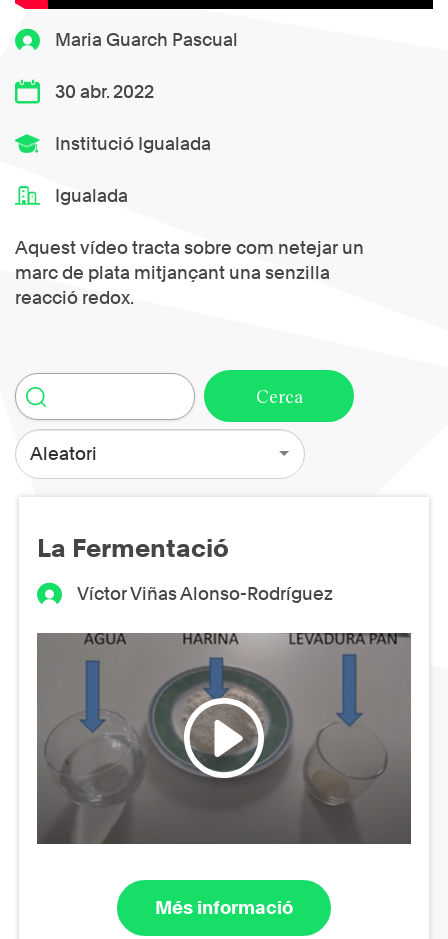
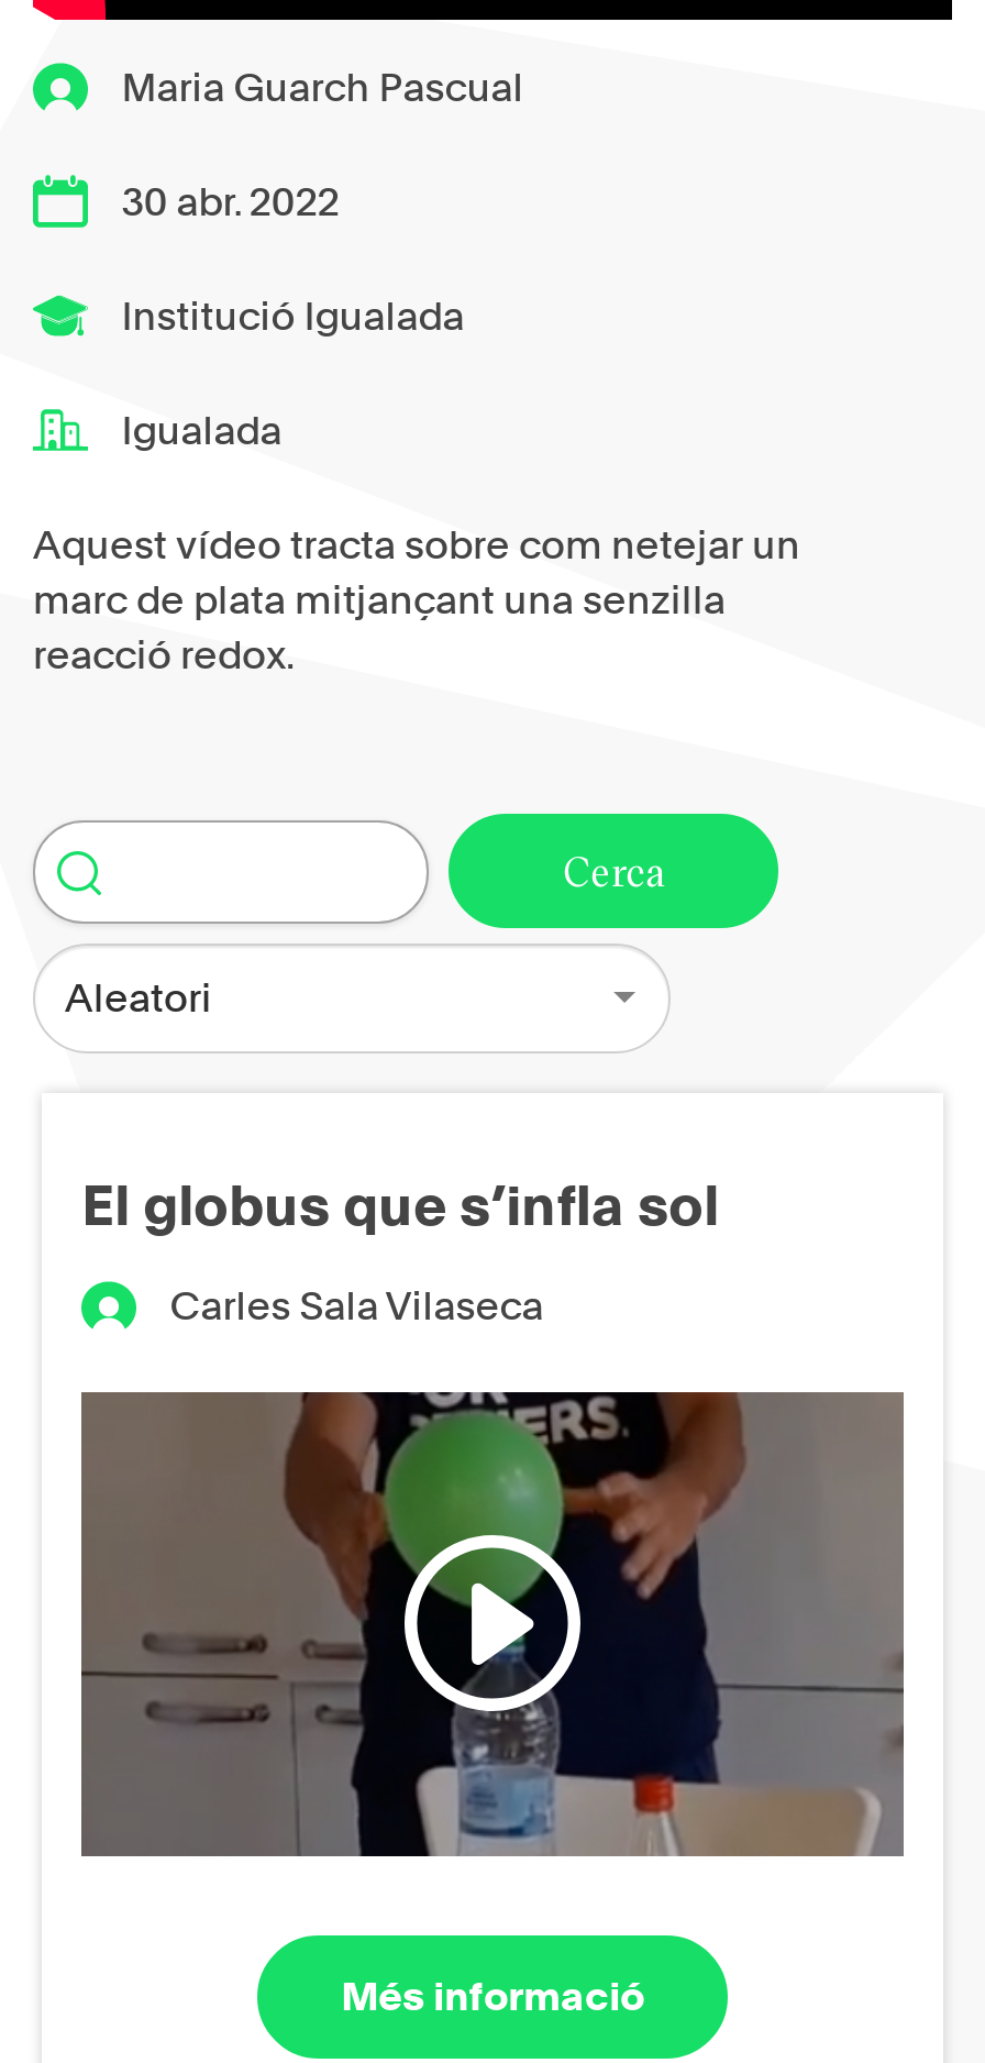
- La Fermentació
+ El globus que s’infla sol

- Víctor Viñas Alonso-Rodríguez
+ Carles Sala Vilaseca

- [image]
+ [image]
